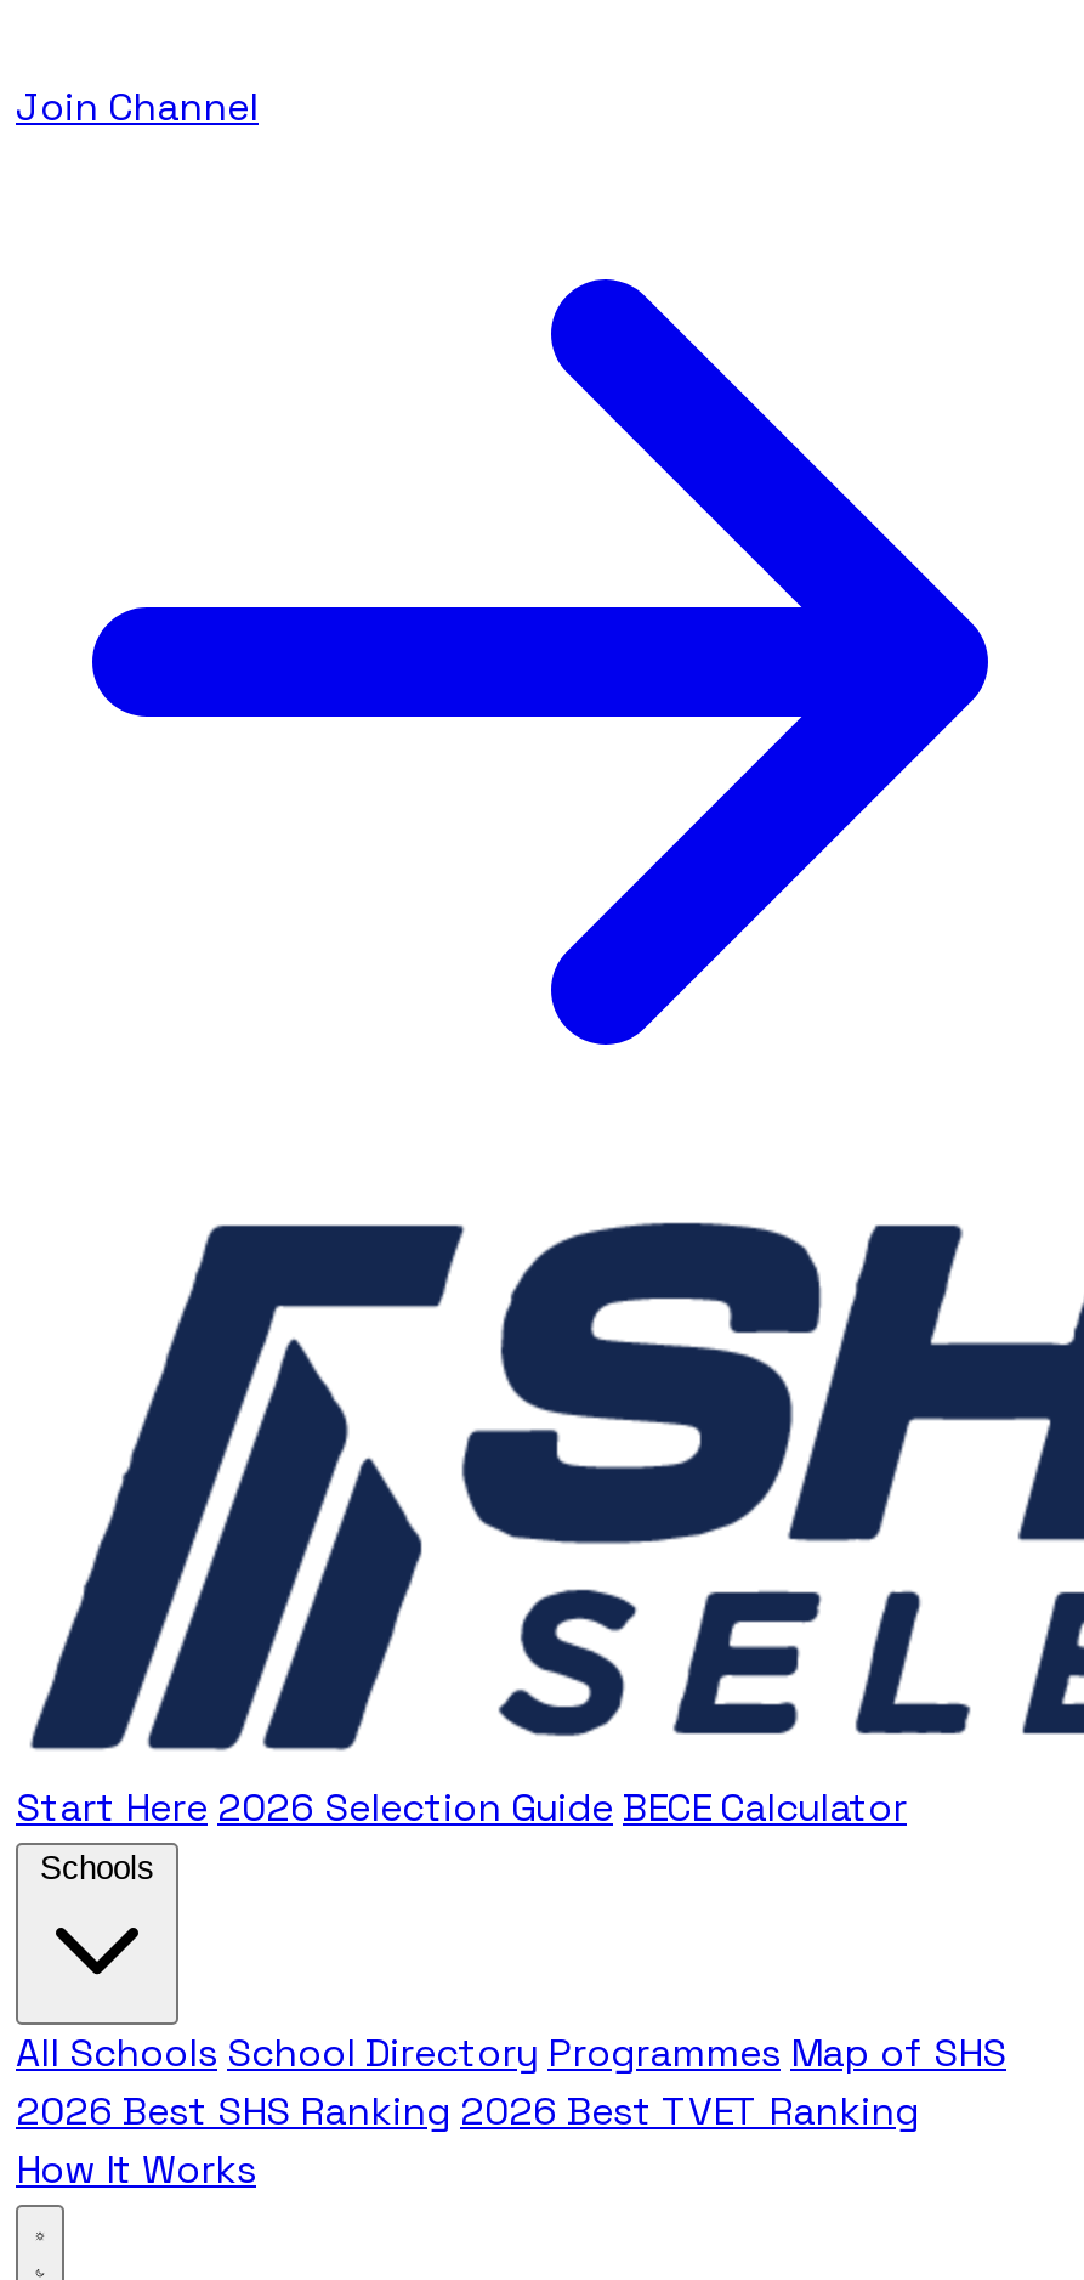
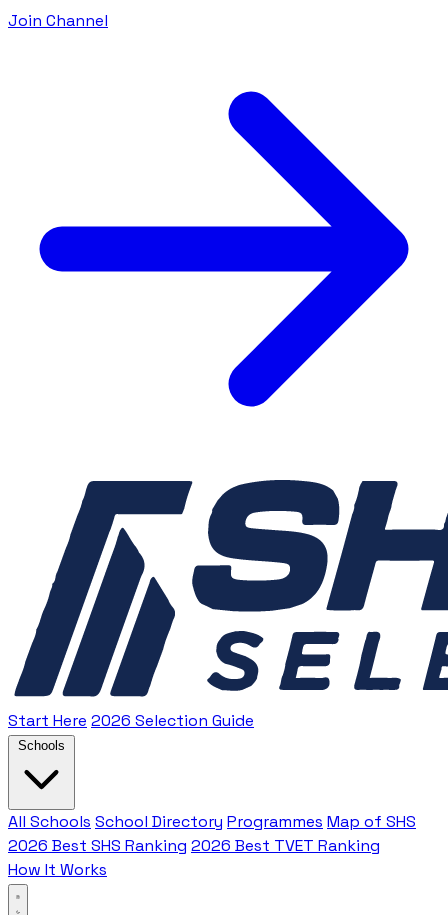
- Start Here 2026 Selection Guide BECE Calculator
+ Start Here 2026 Selection Guide
